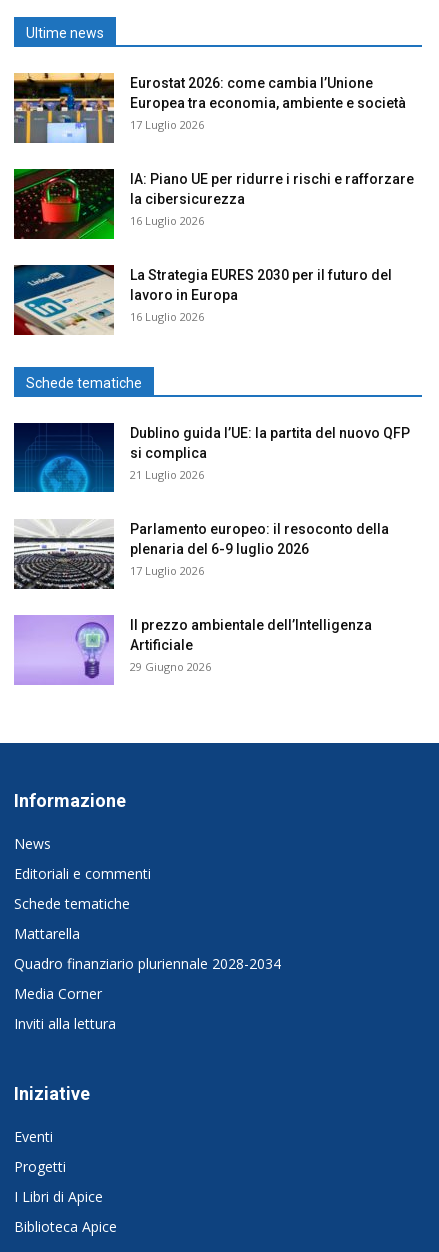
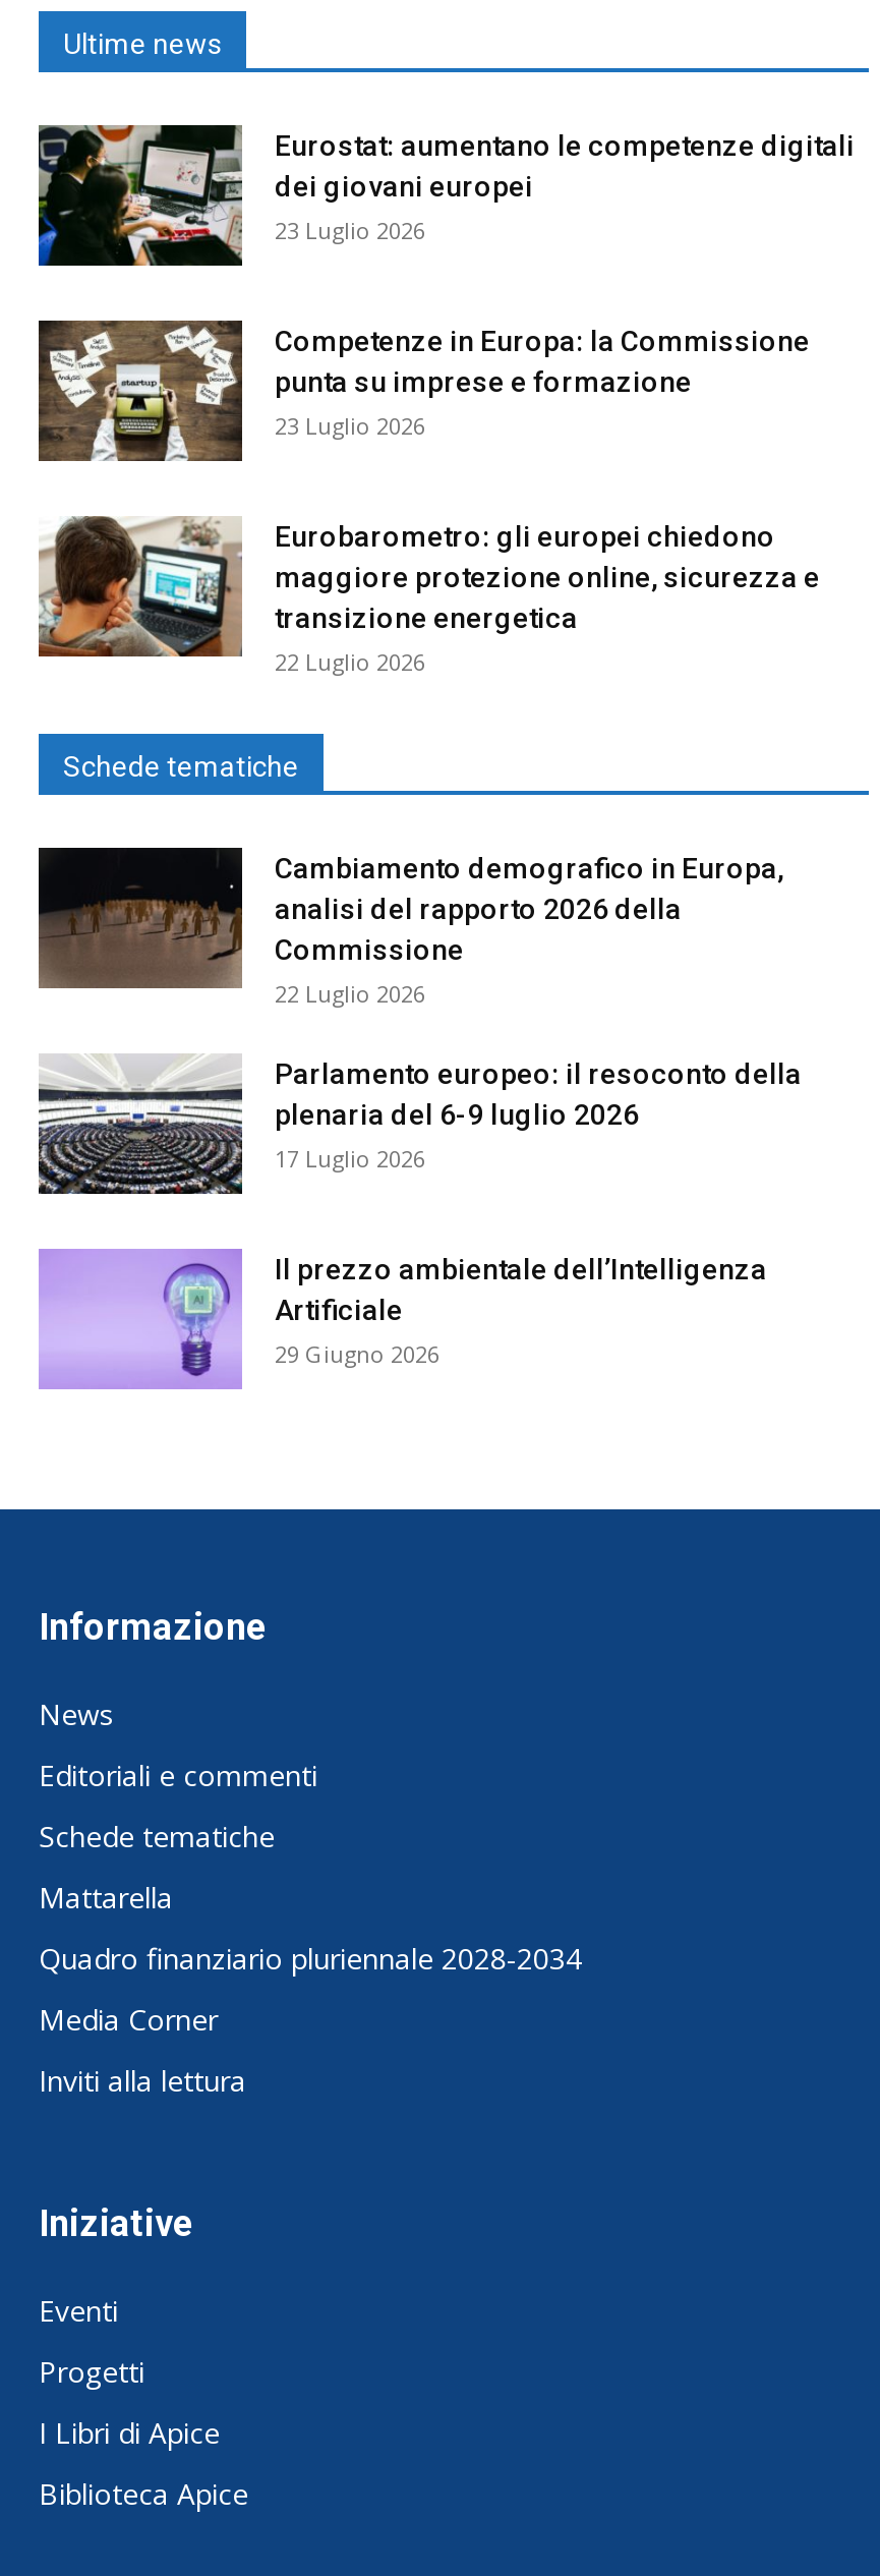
- [image]
- Eurostat 2026: come cambia l’Unione
- Europea tra economia, ambiente e società
- 17 Luglio 2026
+ [image]
+ Eurostat: aumentano le competenze digitali
+ dei giovani europei
+ 23 Luglio 2026

- [image]
- IA: Piano UE per ridurre i rischi e rafforzare
- la cibersicurezza
- 16 Luglio 2026
+ [image]
+ Competenze in Europa: la Commissione
+ punta su imprese e formazione
+ 23 Luglio 2026

- [image]
- La Strategia EURES 2030 per il futuro del
- lavoro in Europa
- 16 Luglio 2026
+ [image]
+ Eurobarometro: gli europei chiedono
+ maggiore protezione online, sicurezza e
+ transizione energetica
+ 22 Luglio 2026

- [image]
- Dublino guida l’UE: la partita del nuovo QFP
- si complica
- 21 Luglio 2026
+ [image]
+ Cambiamento demografico in Europa,
+ analisi del rapporto 2026 della
+ Commissione
+ 22 Luglio 2026
